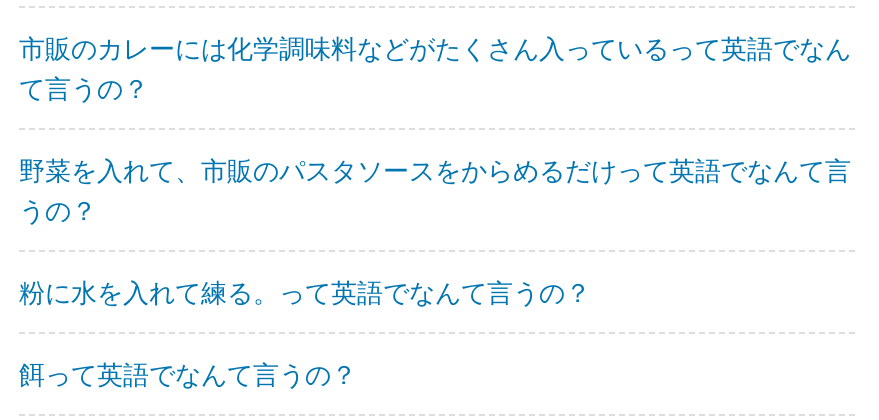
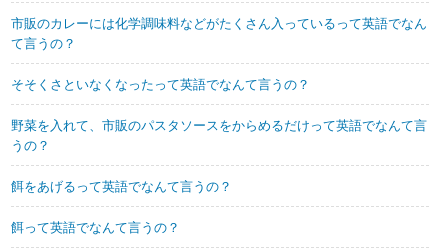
+ そそくさといなくなったって英語でなんて言うの？

- 粉に水を入れて練る。って英語でなんて言うの？
+ 餌をあげるって英語でなんて言うの？
